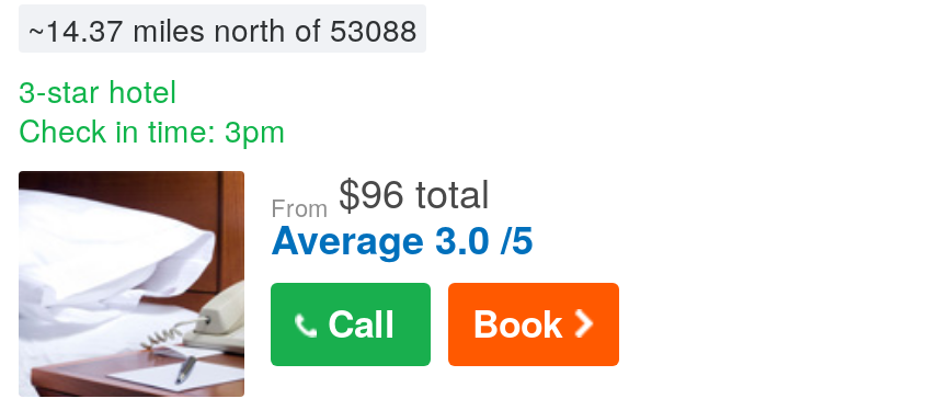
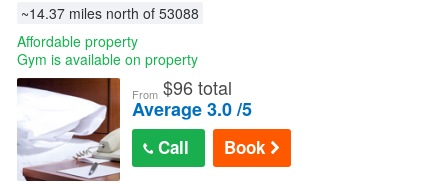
- 3-star hotel
- Check in time: 3pm
+ Affordable property
+ Gym is available on property
